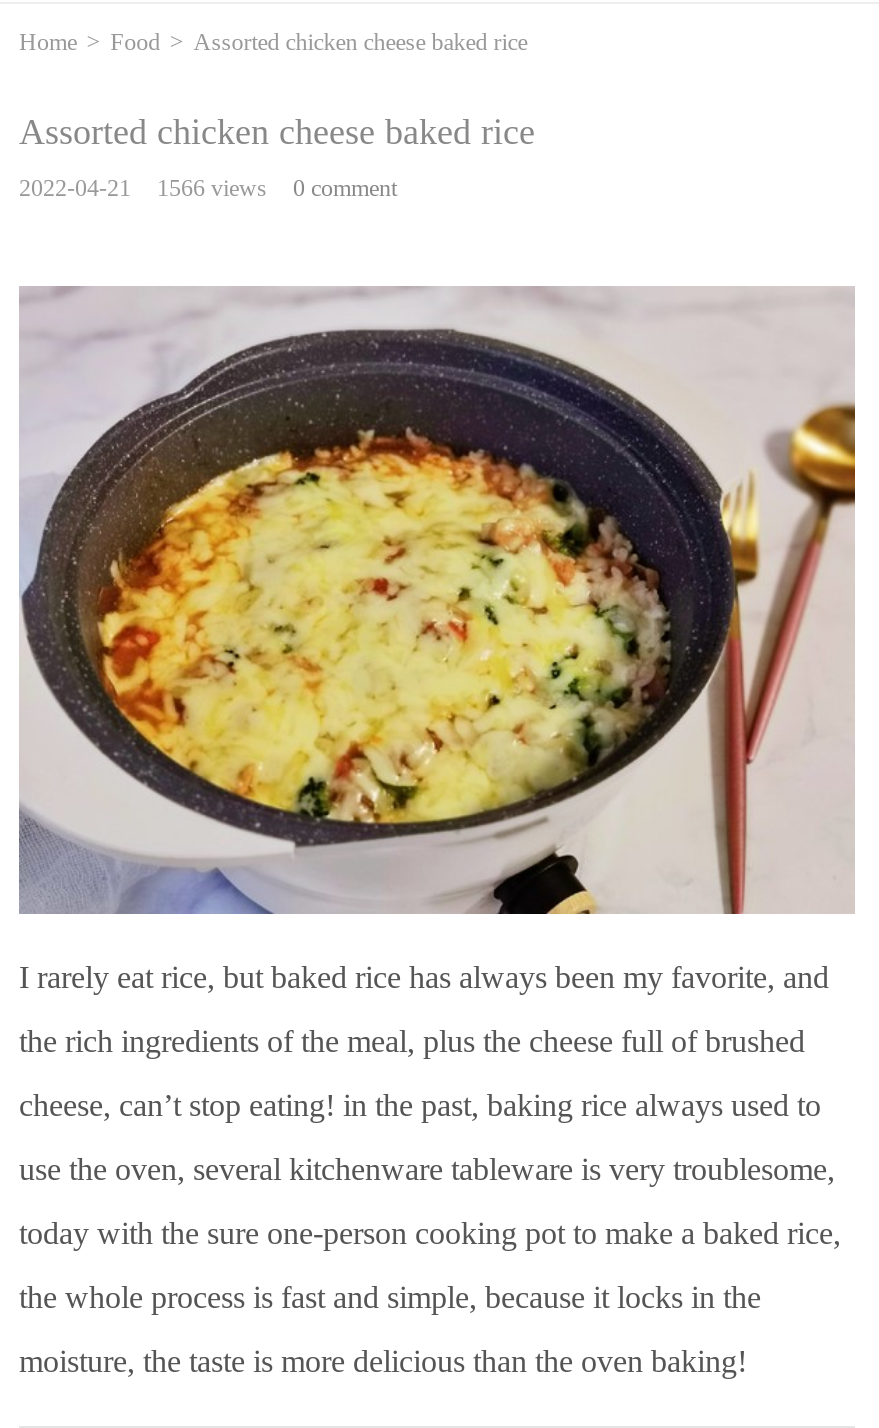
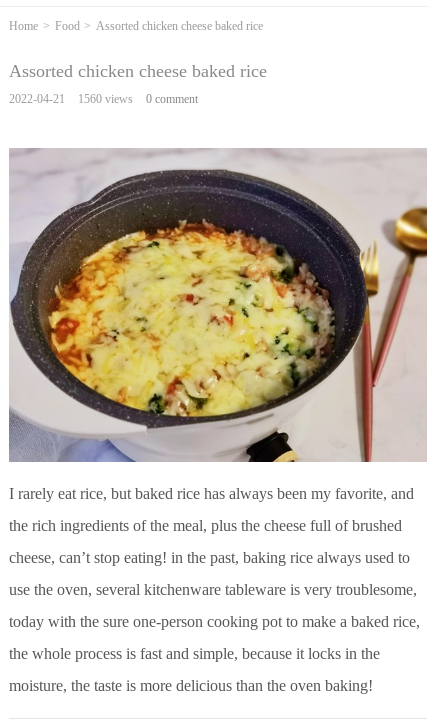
- 2022-04-21 1566 views 0 comment
+ 2022-04-21 1560 views 0 comment
